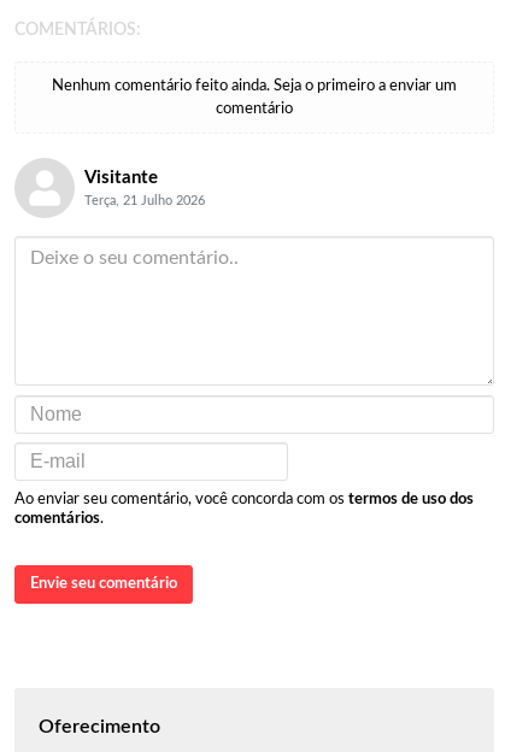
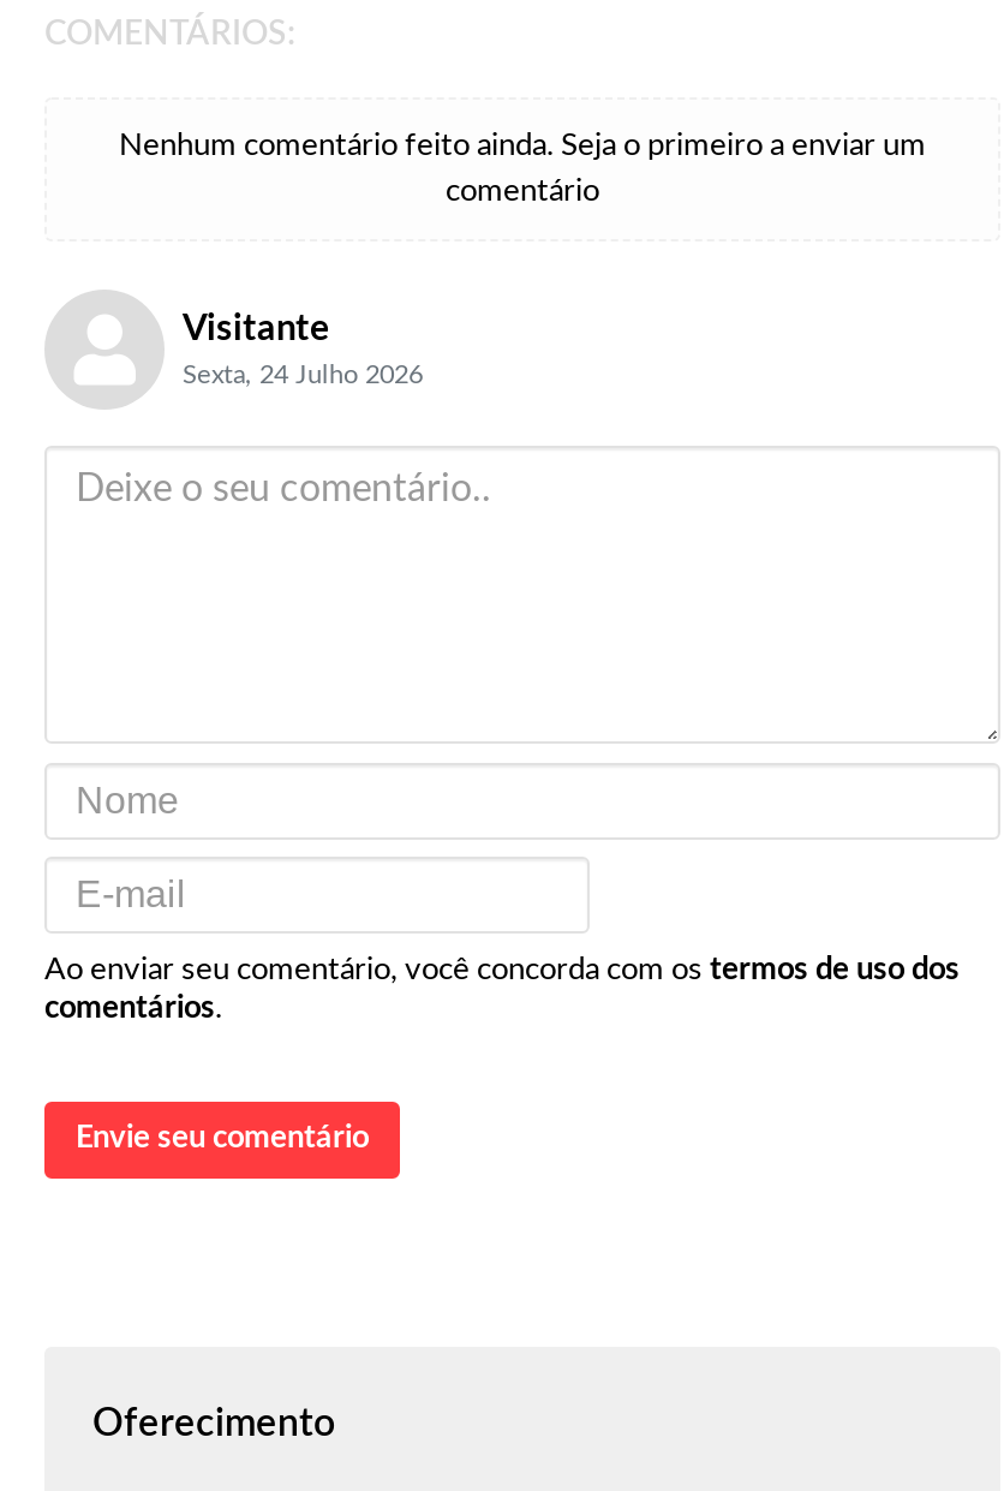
- Terça, 21 Julho 2026
+ Sexta, 24 Julho 2026
